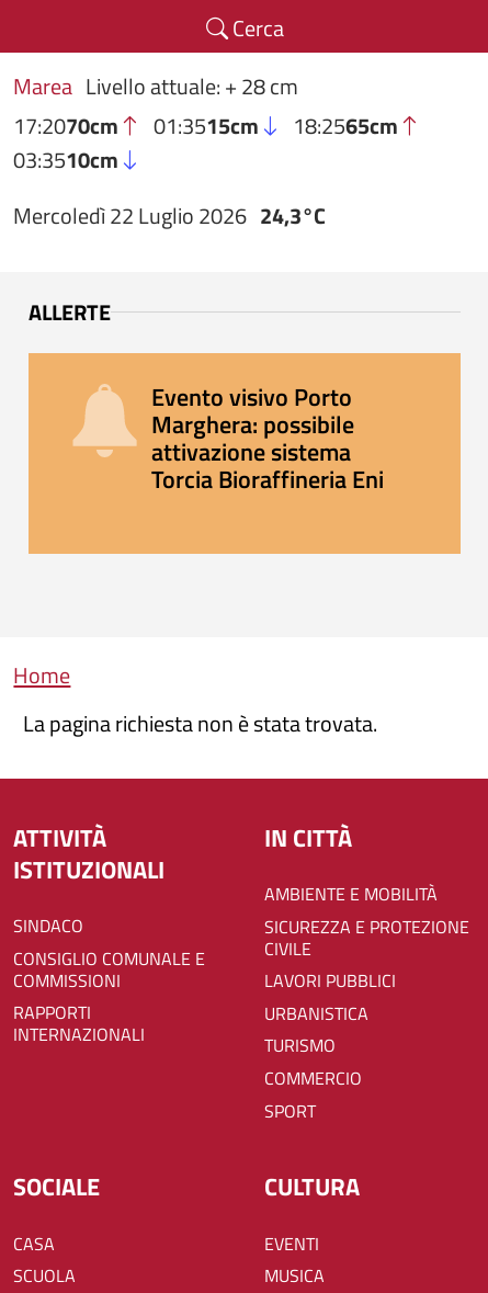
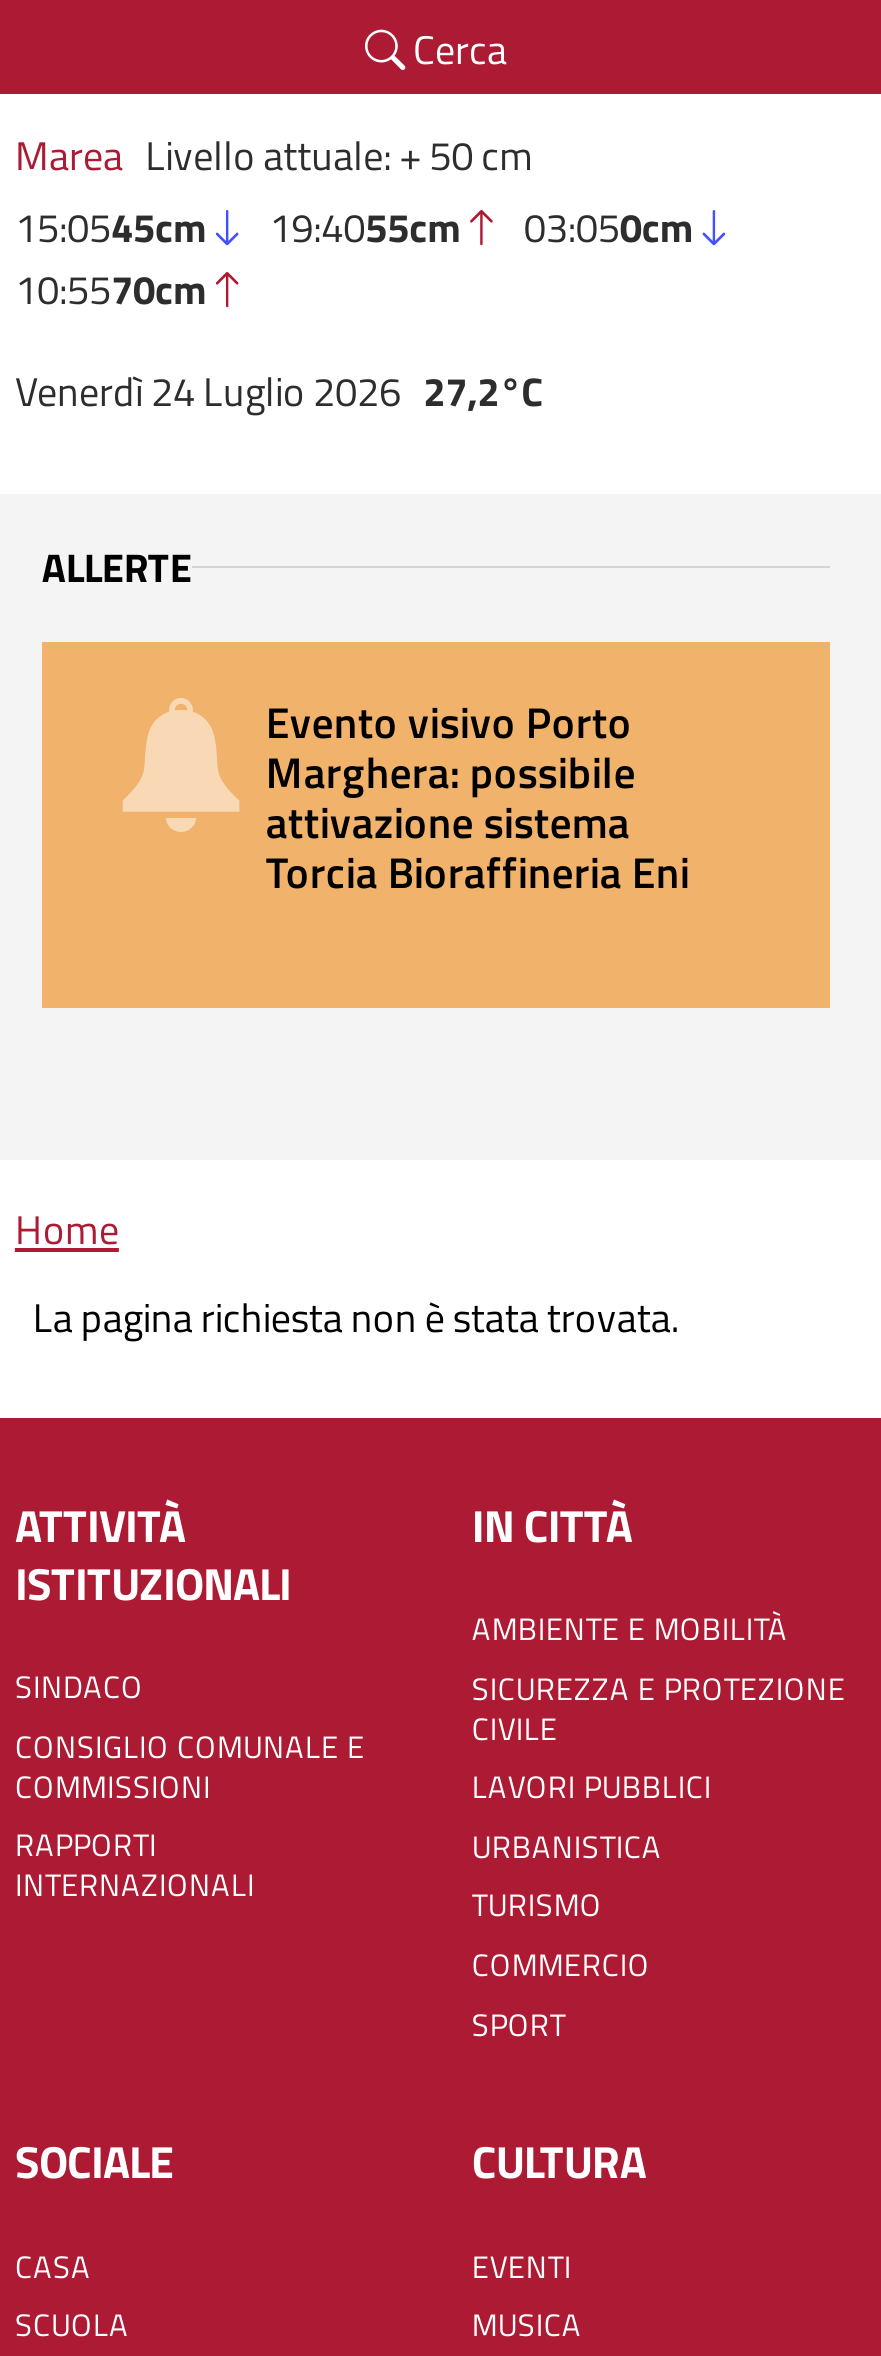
- Marea Livello attuale: + 28 cm
- 17:2070cm
- 01:3515cm
- 18:2565cm
- 03:3510cm
+ Marea Livello attuale: + 50 cm
+ 15:0545cm
+ 19:4055cm
+ 03:050cm
+ 10:5570cm

- Mercoledì 22 Luglio 2026 24,3°C
+ Venerdì 24 Luglio 2026 27,2°C
